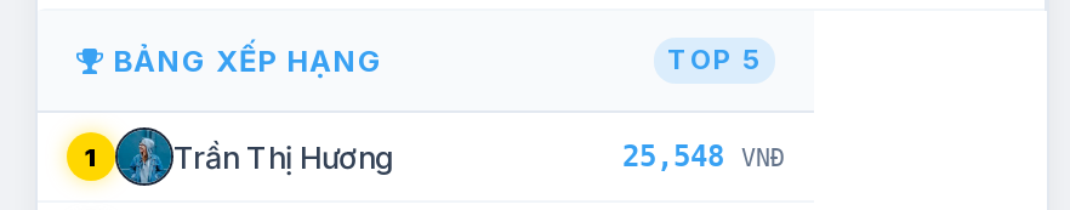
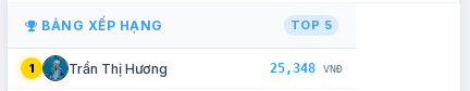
- 25,548 VNĐ
+ 25,348 VNĐ
